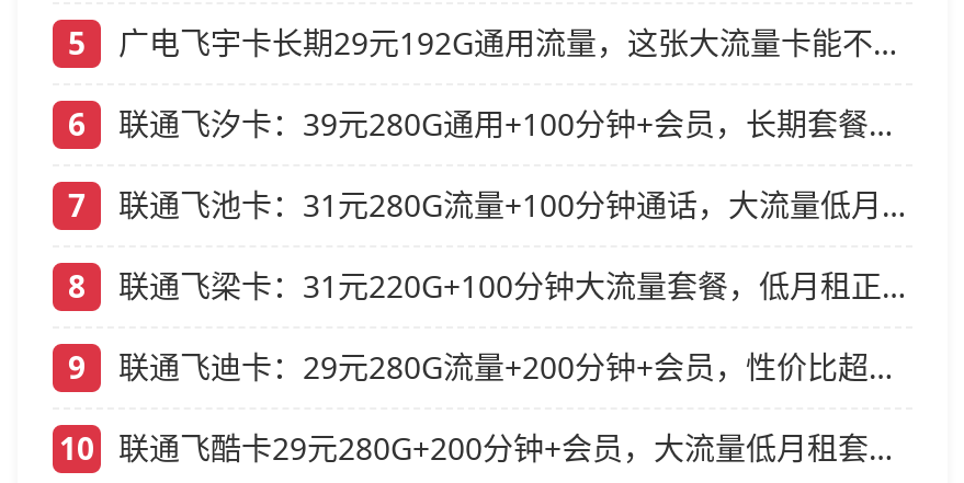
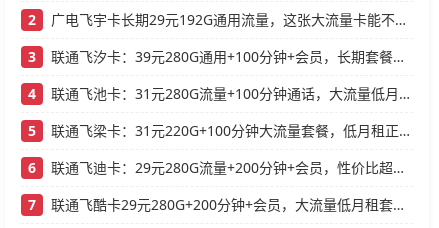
- 5
+ 2

- 6
+ 3

- 7
+ 4

- 8
+ 5

- 9
+ 6

- 10
+ 7
